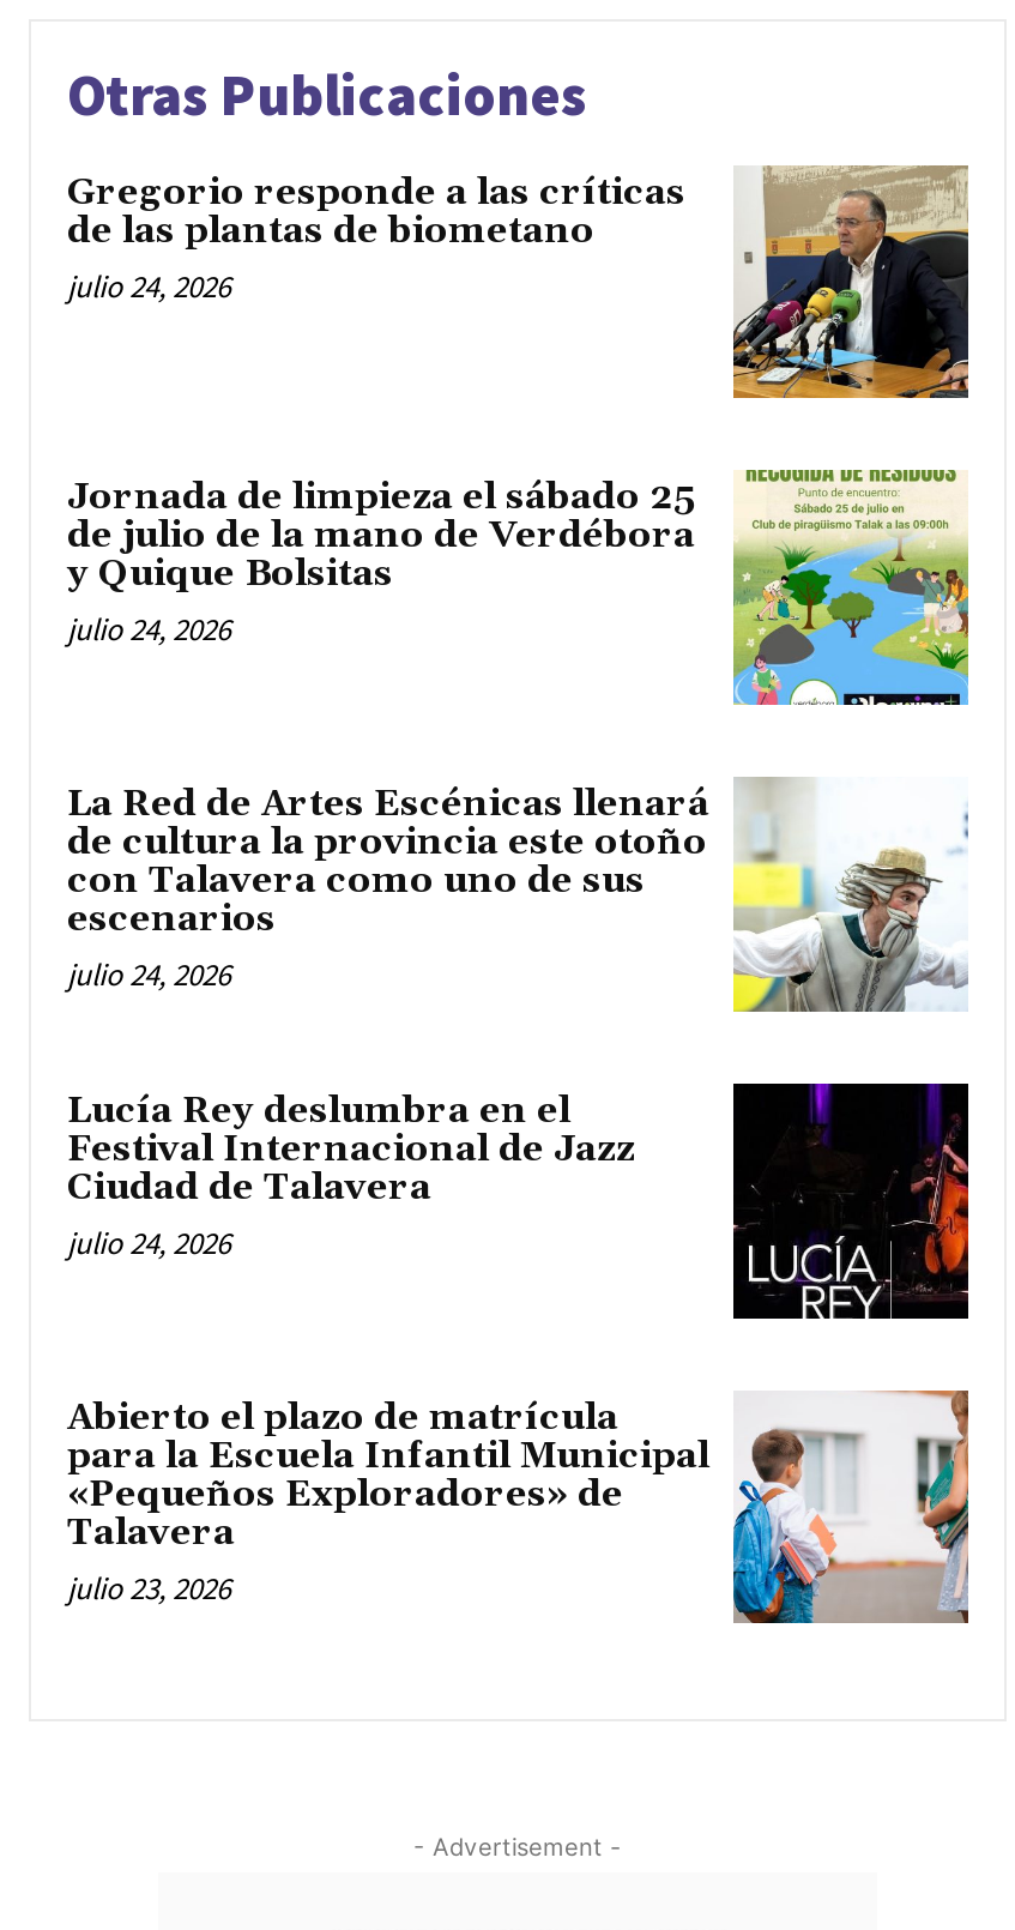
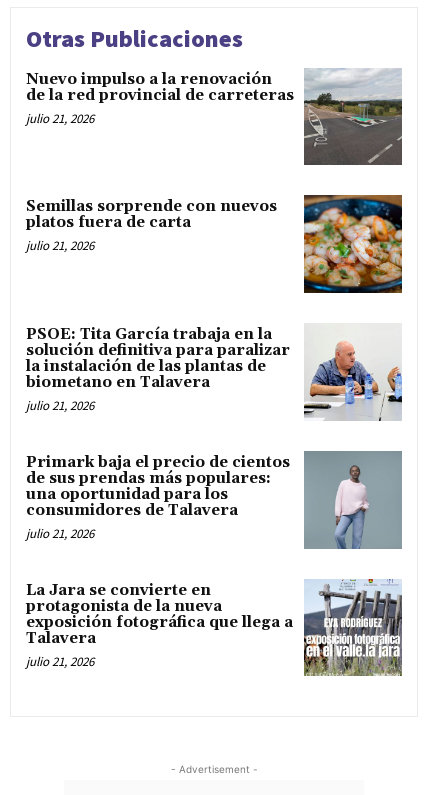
- [image]
- Gregorio responde a las críticas
- de las plantas de biometano
- julio 24, 2026
+ [image]
+ Nuevo impulso a la renovación
+ de la red provincial de carreteras
+ julio 21, 2026

- [image]
- Jornada de limpieza el sábado 25
- de julio de la mano de Verdébora
- y Quique Bolsitas
- julio 24, 2026
+ [image]
+ Semillas sorprende con nuevos
+ platos fuera de carta
+ julio 21, 2026

- [image]
- La Red de Artes Escénicas llenará
- de cultura la provincia este otoño
- con Talavera como uno de sus
- escenarios
- julio 24, 2026
+ [image]
+ PSOE: Tita García trabaja en la
+ solución definitiva para paralizar
+ la instalación de las plantas de
+ biometano en Talavera
+ julio 21, 2026

- Lucía Rey deslumbra en el
- Festival Internacional de Jazz
- Ciudad de Talavera
- julio 24, 2026
+ Primark baja el precio de cientos
+ de sus prendas más populares:
+ una oportunidad para los
+ consumidores de Talavera
+ julio 21, 2026

- [image]
+ [image]

- [image]
- Abierto el plazo de matrícula
- para la Escuela Infantil Municipal
- «Pequeños Exploradores» de
+ [image]
+ La Jara se convierte en
+ protagonista de la nueva
+ exposición fotográfica que llega a

- julio 23, 2026
+ julio 21, 2026
